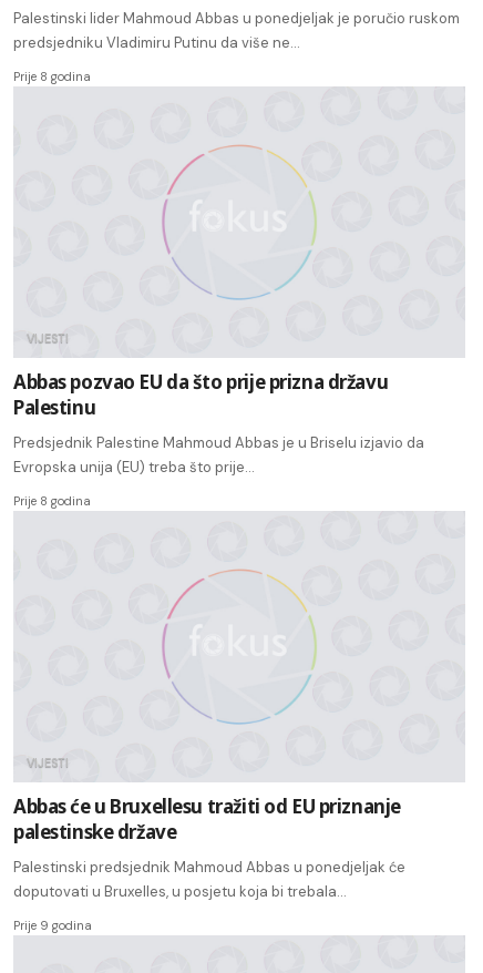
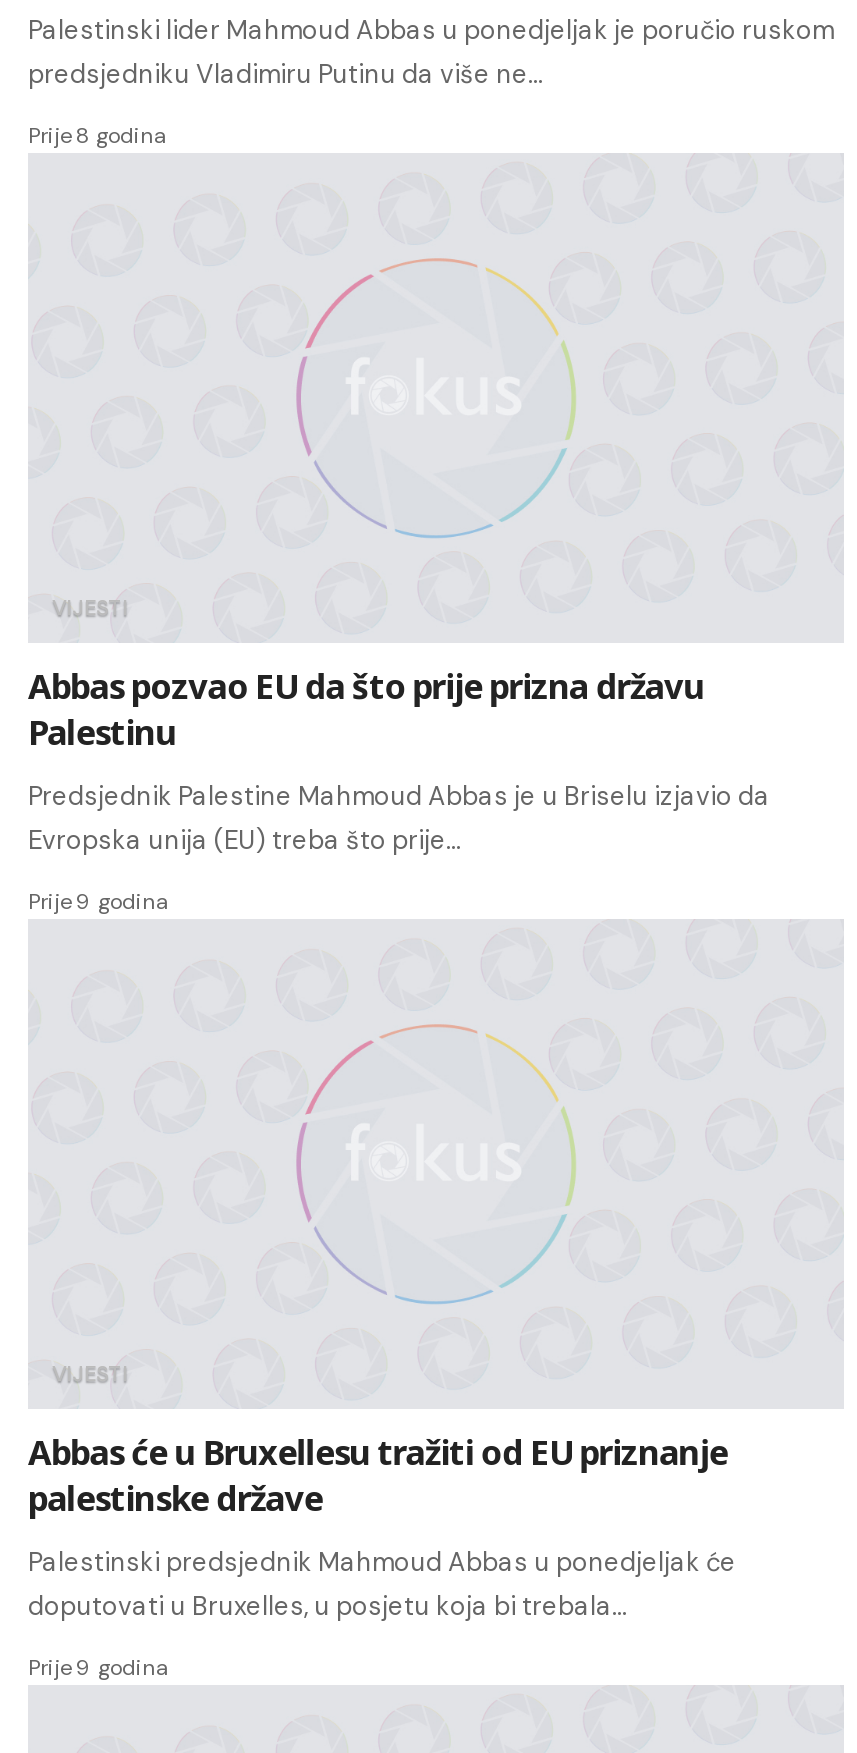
- Prije 8 godina
+ Prije 9 godina
